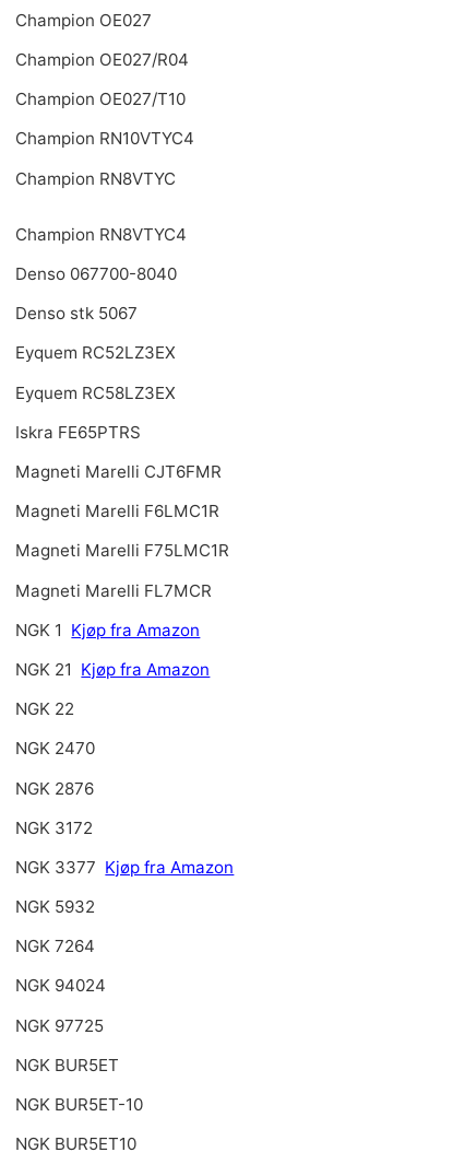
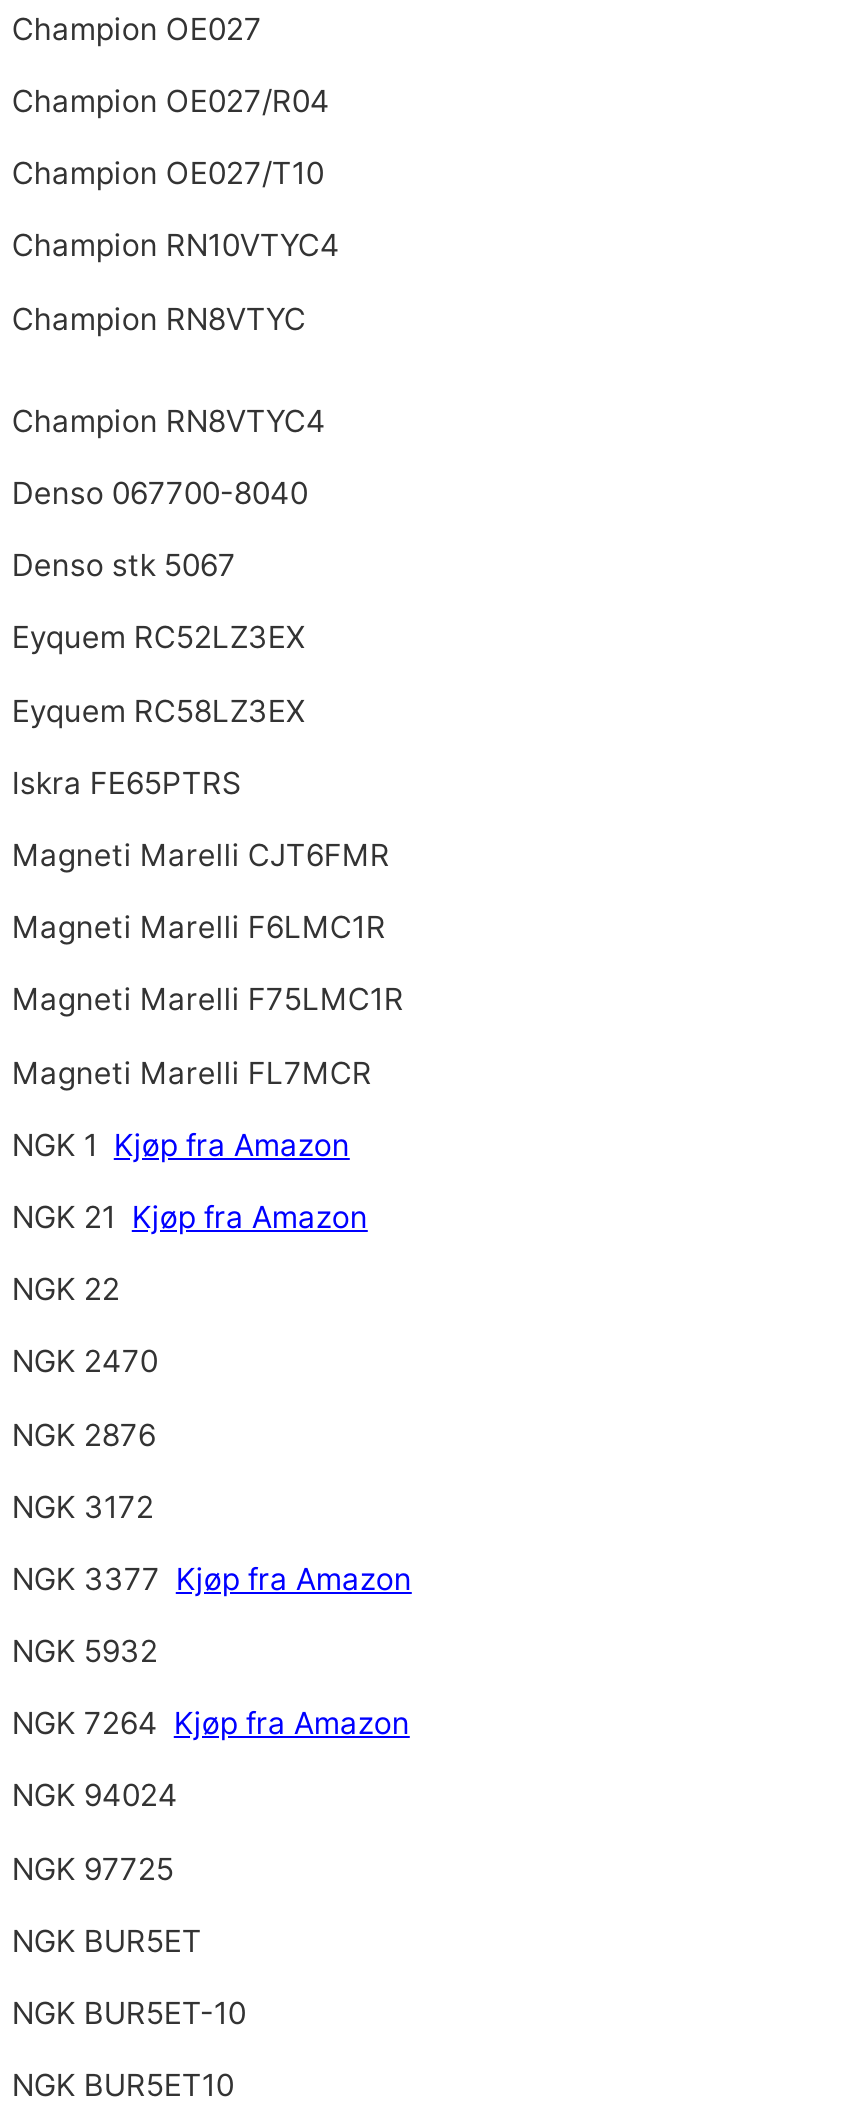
- NGK 7264
+ NGK 7264 Kjøp fra Amazon
